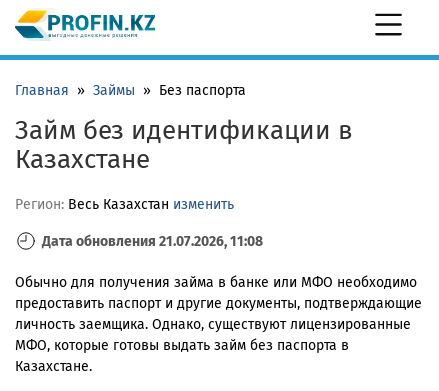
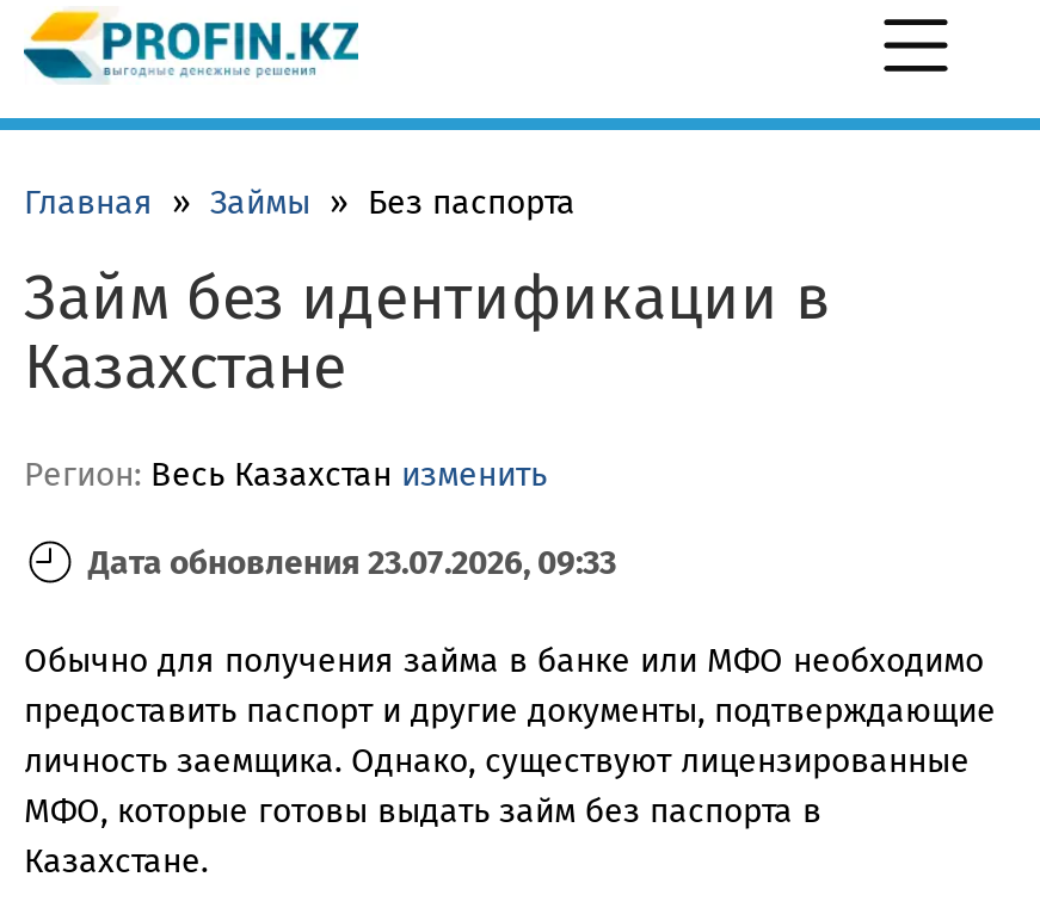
- Дата обновления 21.07.2026, 11:08
+ Дата обновления 23.07.2026, 09:33
